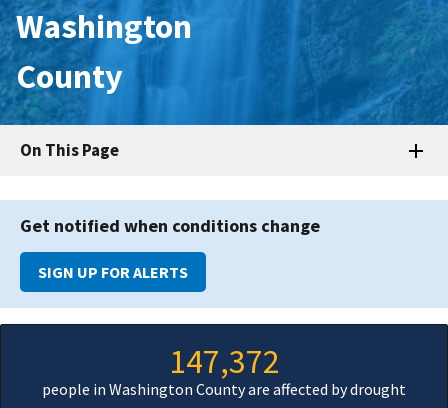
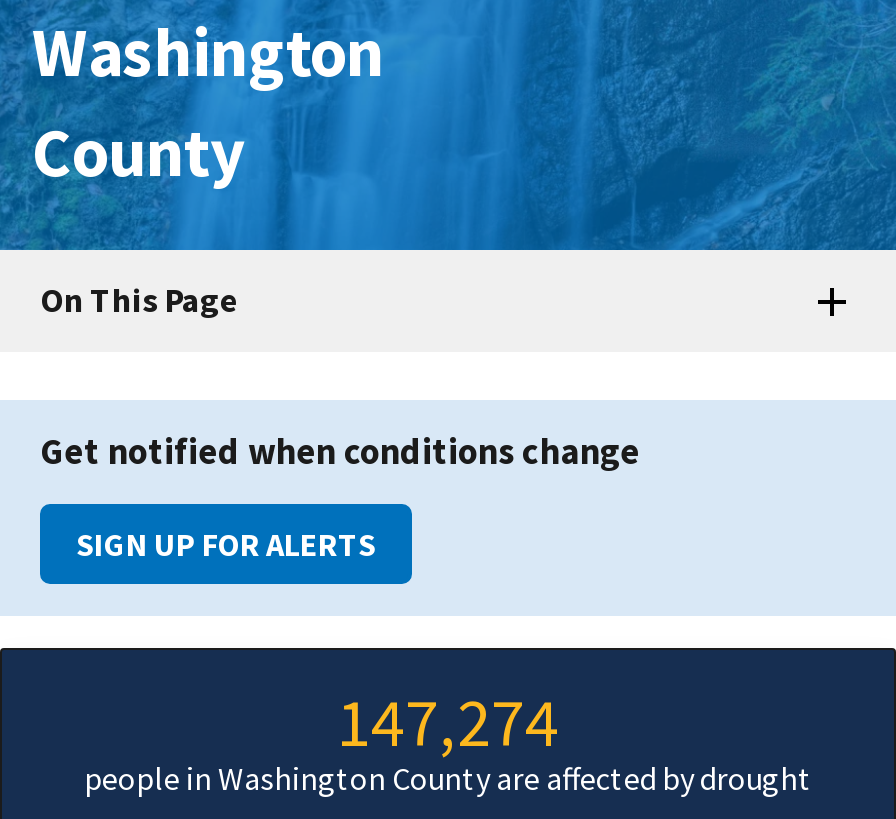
- 147,372
+ 147,274
